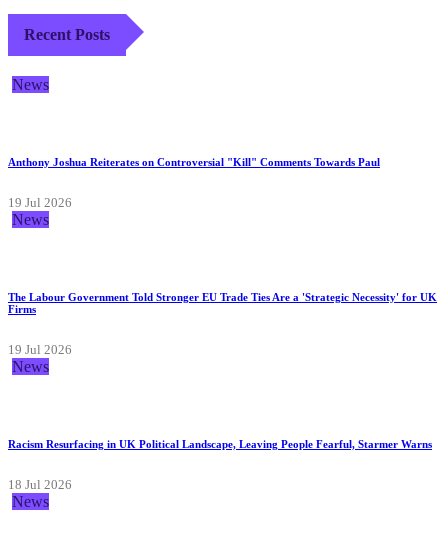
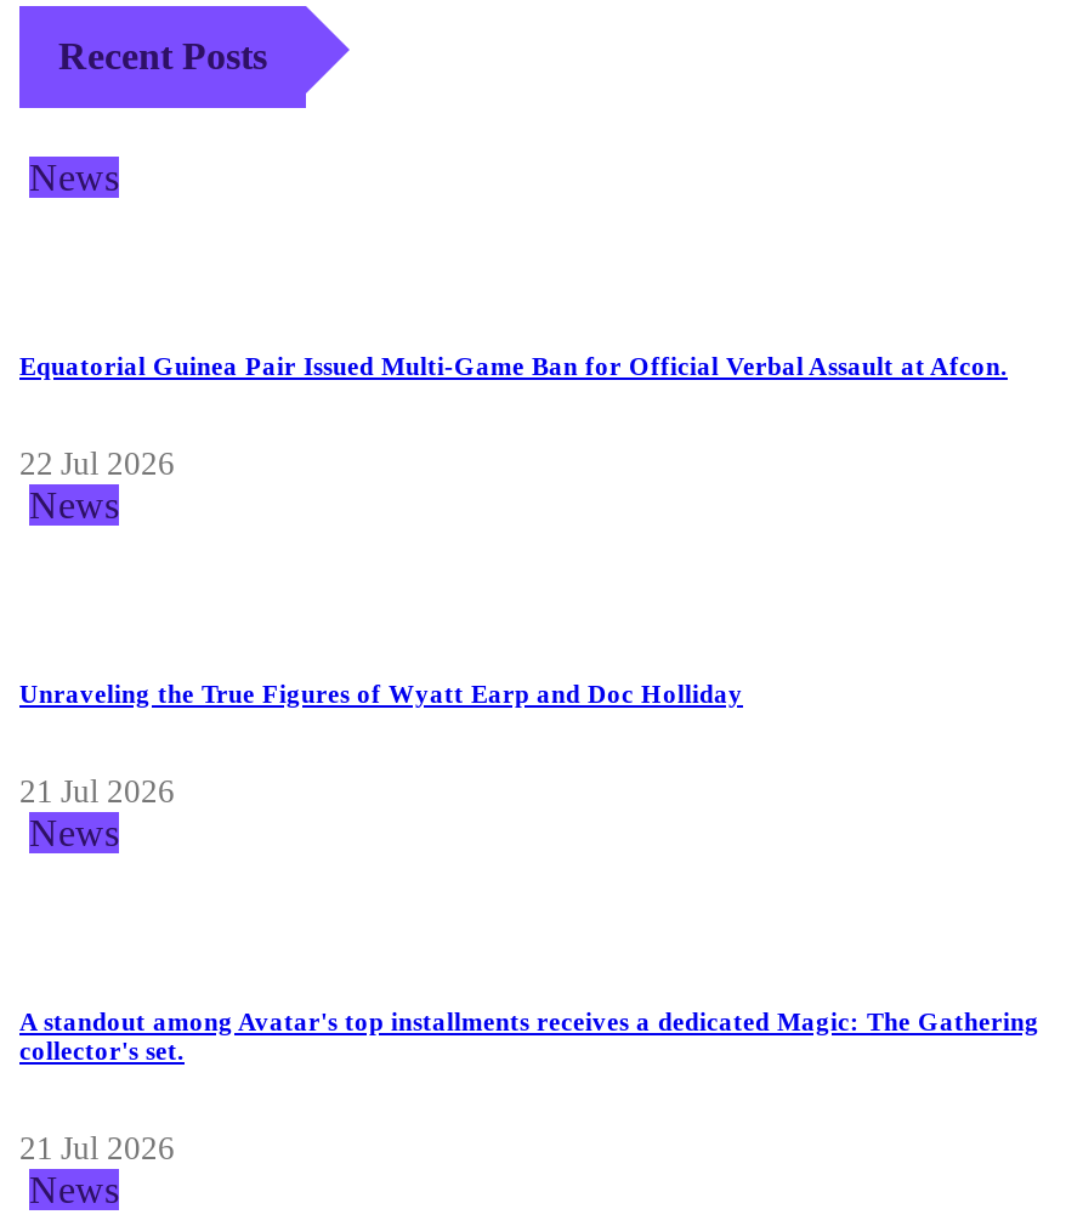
- Anthony Joshua Reiterates on Controversial "Kill" Comments Towards Paul
+ Equatorial Guinea Pair Issued Multi-Game Ban for Official Verbal Assault at Afcon.

- 19 Jul 2026
+ 22 Jul 2026

- The Labour Government Told Stronger EU Trade Ties Are a 'Strategic Necessity' for UK
- Firms
+ Unraveling the True Figures of Wyatt Earp and Doc Holliday

- 19 Jul 2026
+ 21 Jul 2026

- Racism Resurfacing in UK Political Landscape, Leaving People Fearful, Starmer Warns
+ A standout among Avatar's top installments receives a dedicated Magic: The Gathering
+ collector's set.

- 18 Jul 2026
+ 21 Jul 2026
